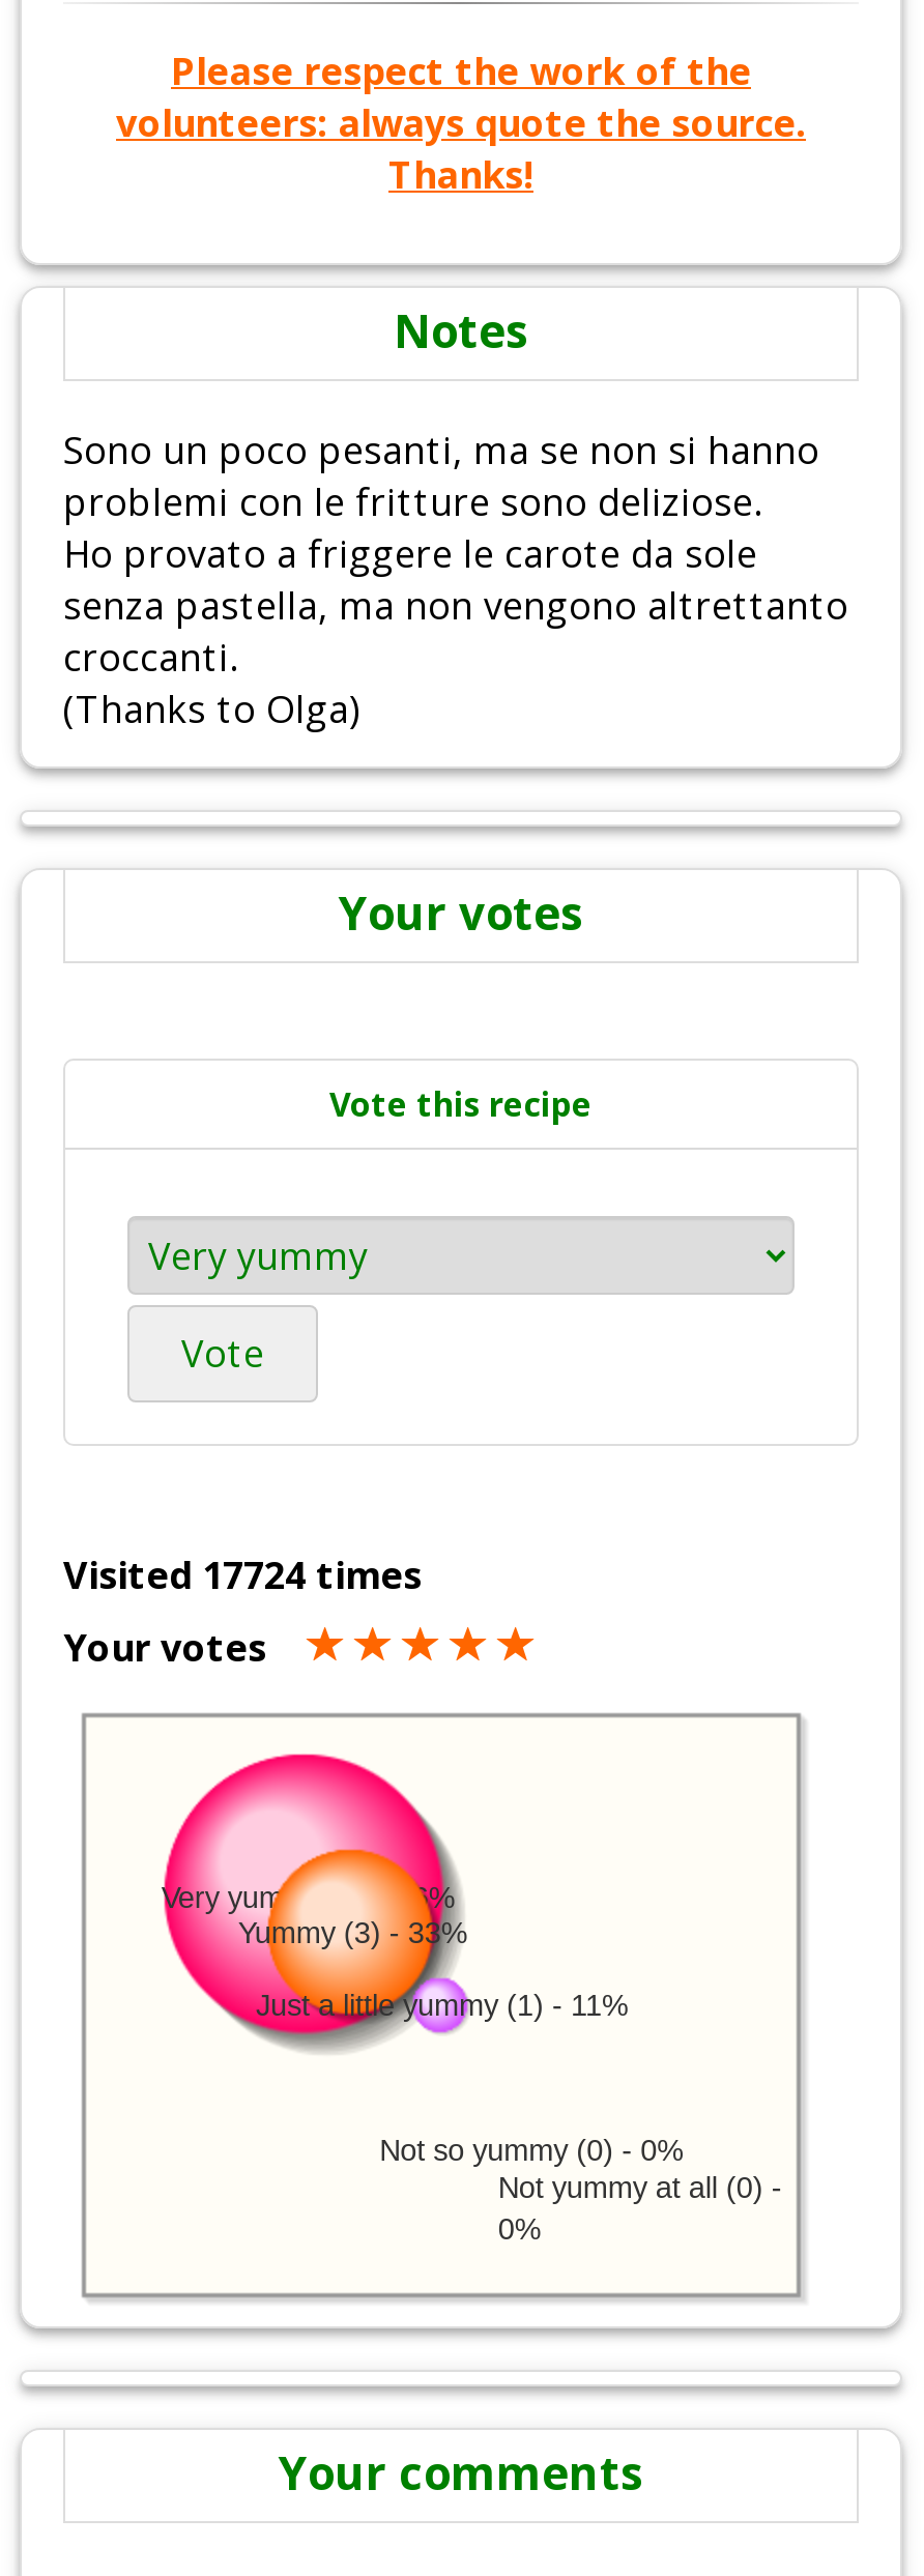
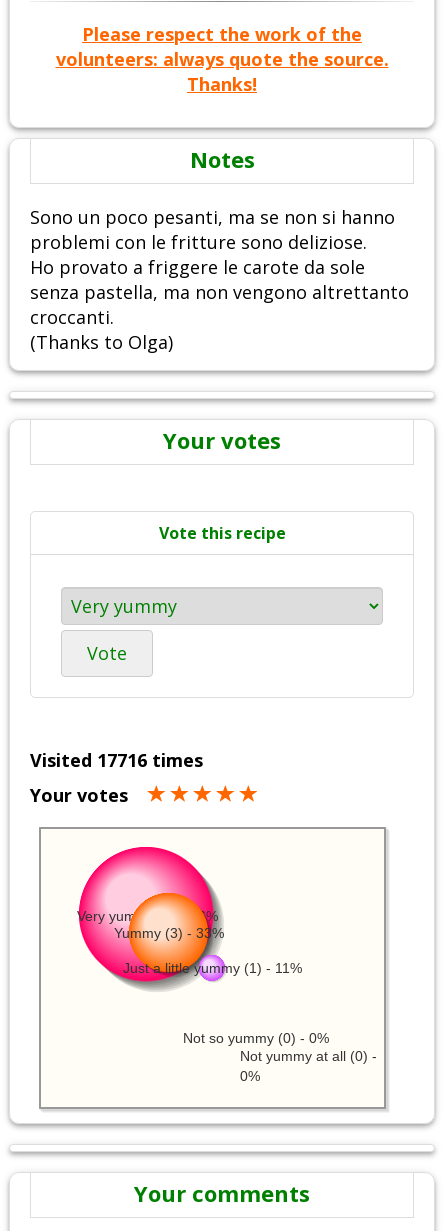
- Visited 17724 times
+ Visited 17716 times
